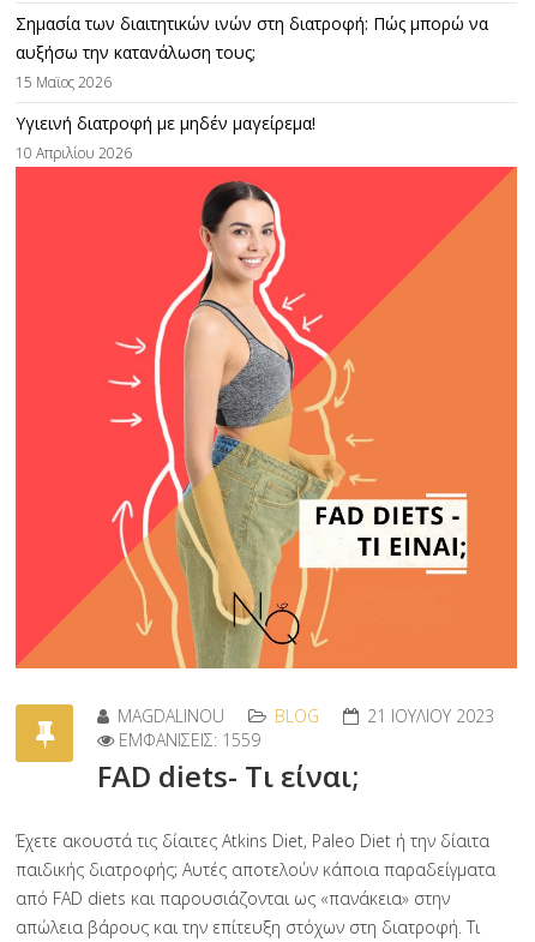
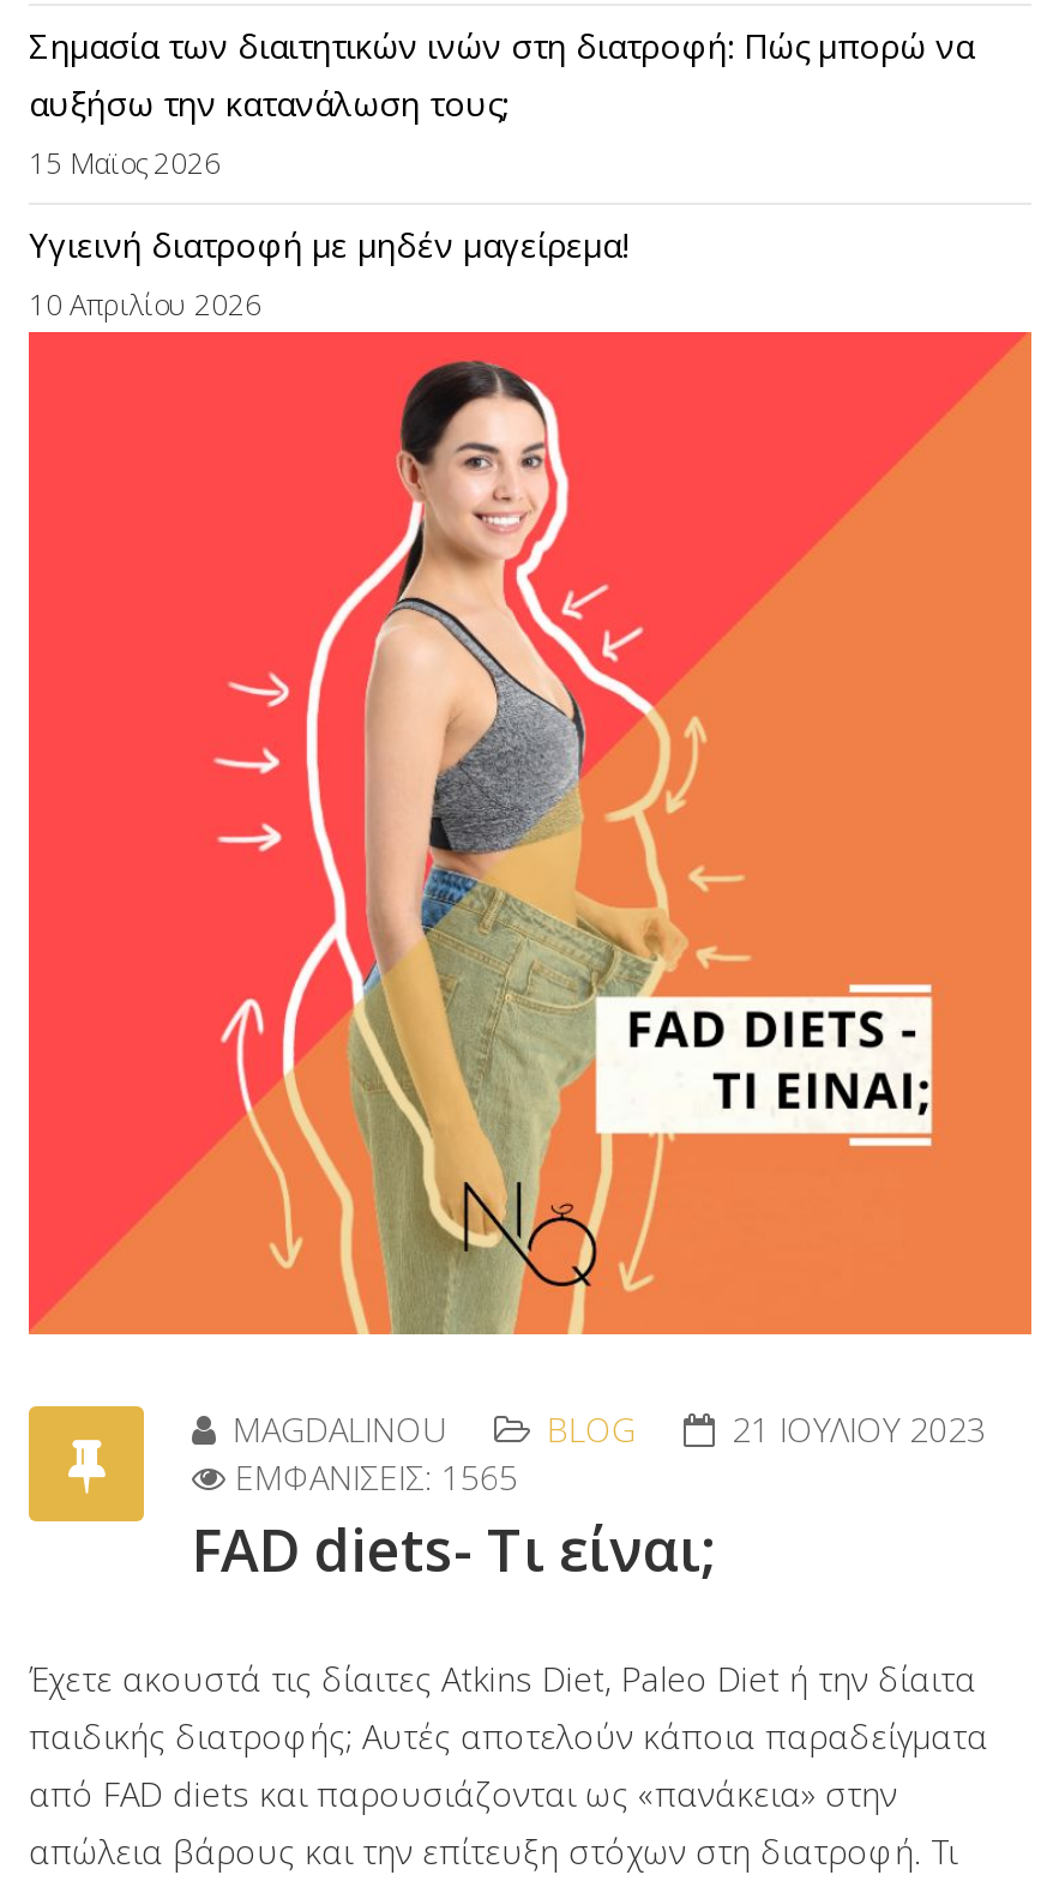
- ΕΜΦΑΝΊΣΕΙΣ: 1559
+ ΕΜΦΑΝΊΣΕΙΣ: 1565
